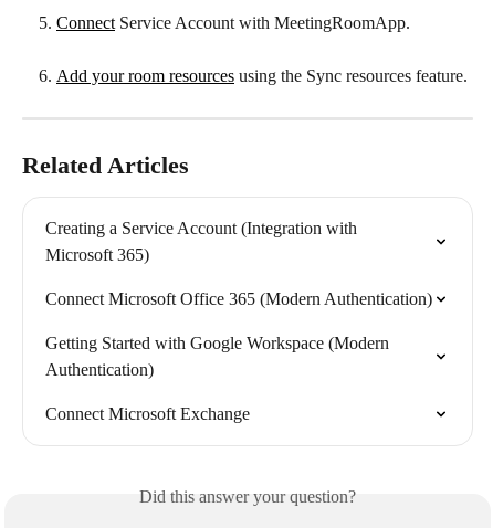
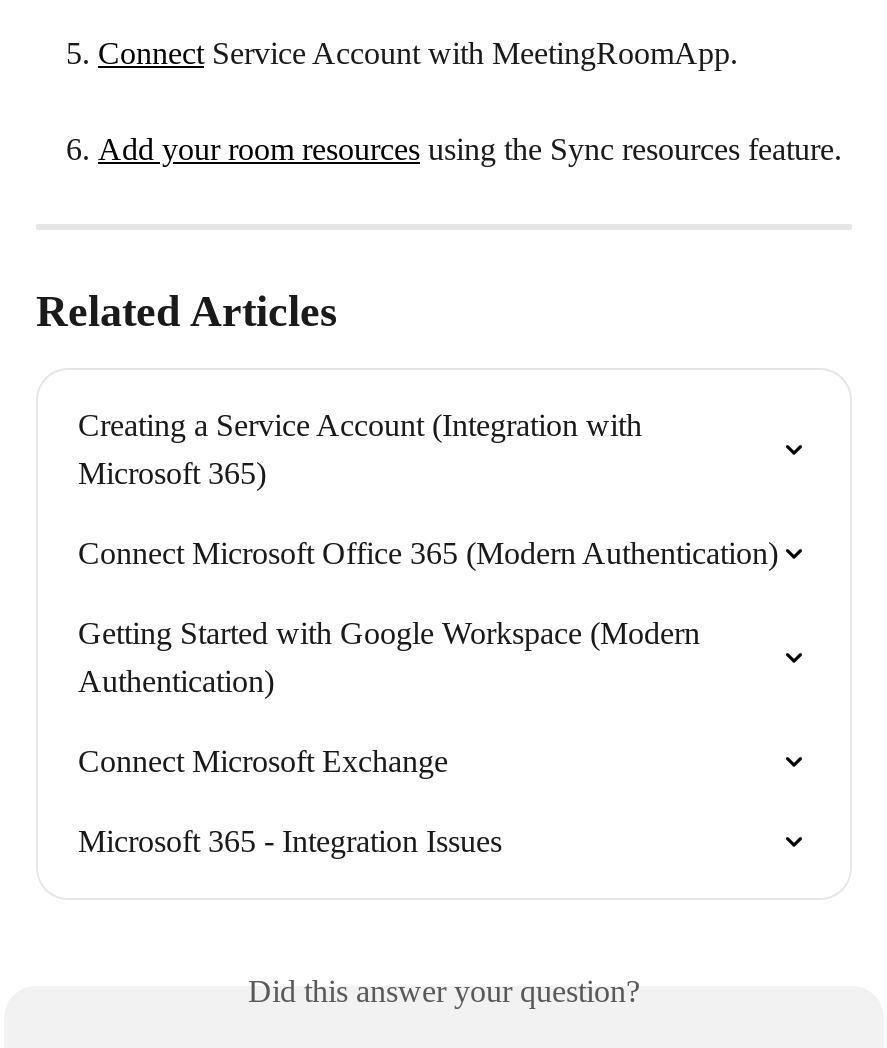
+ Microsoft 365 - Integration Issues
